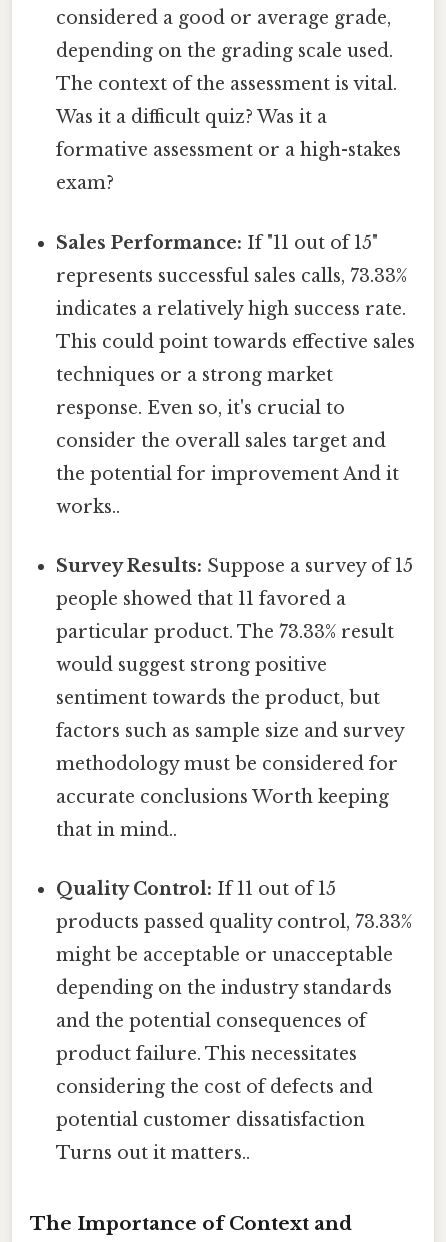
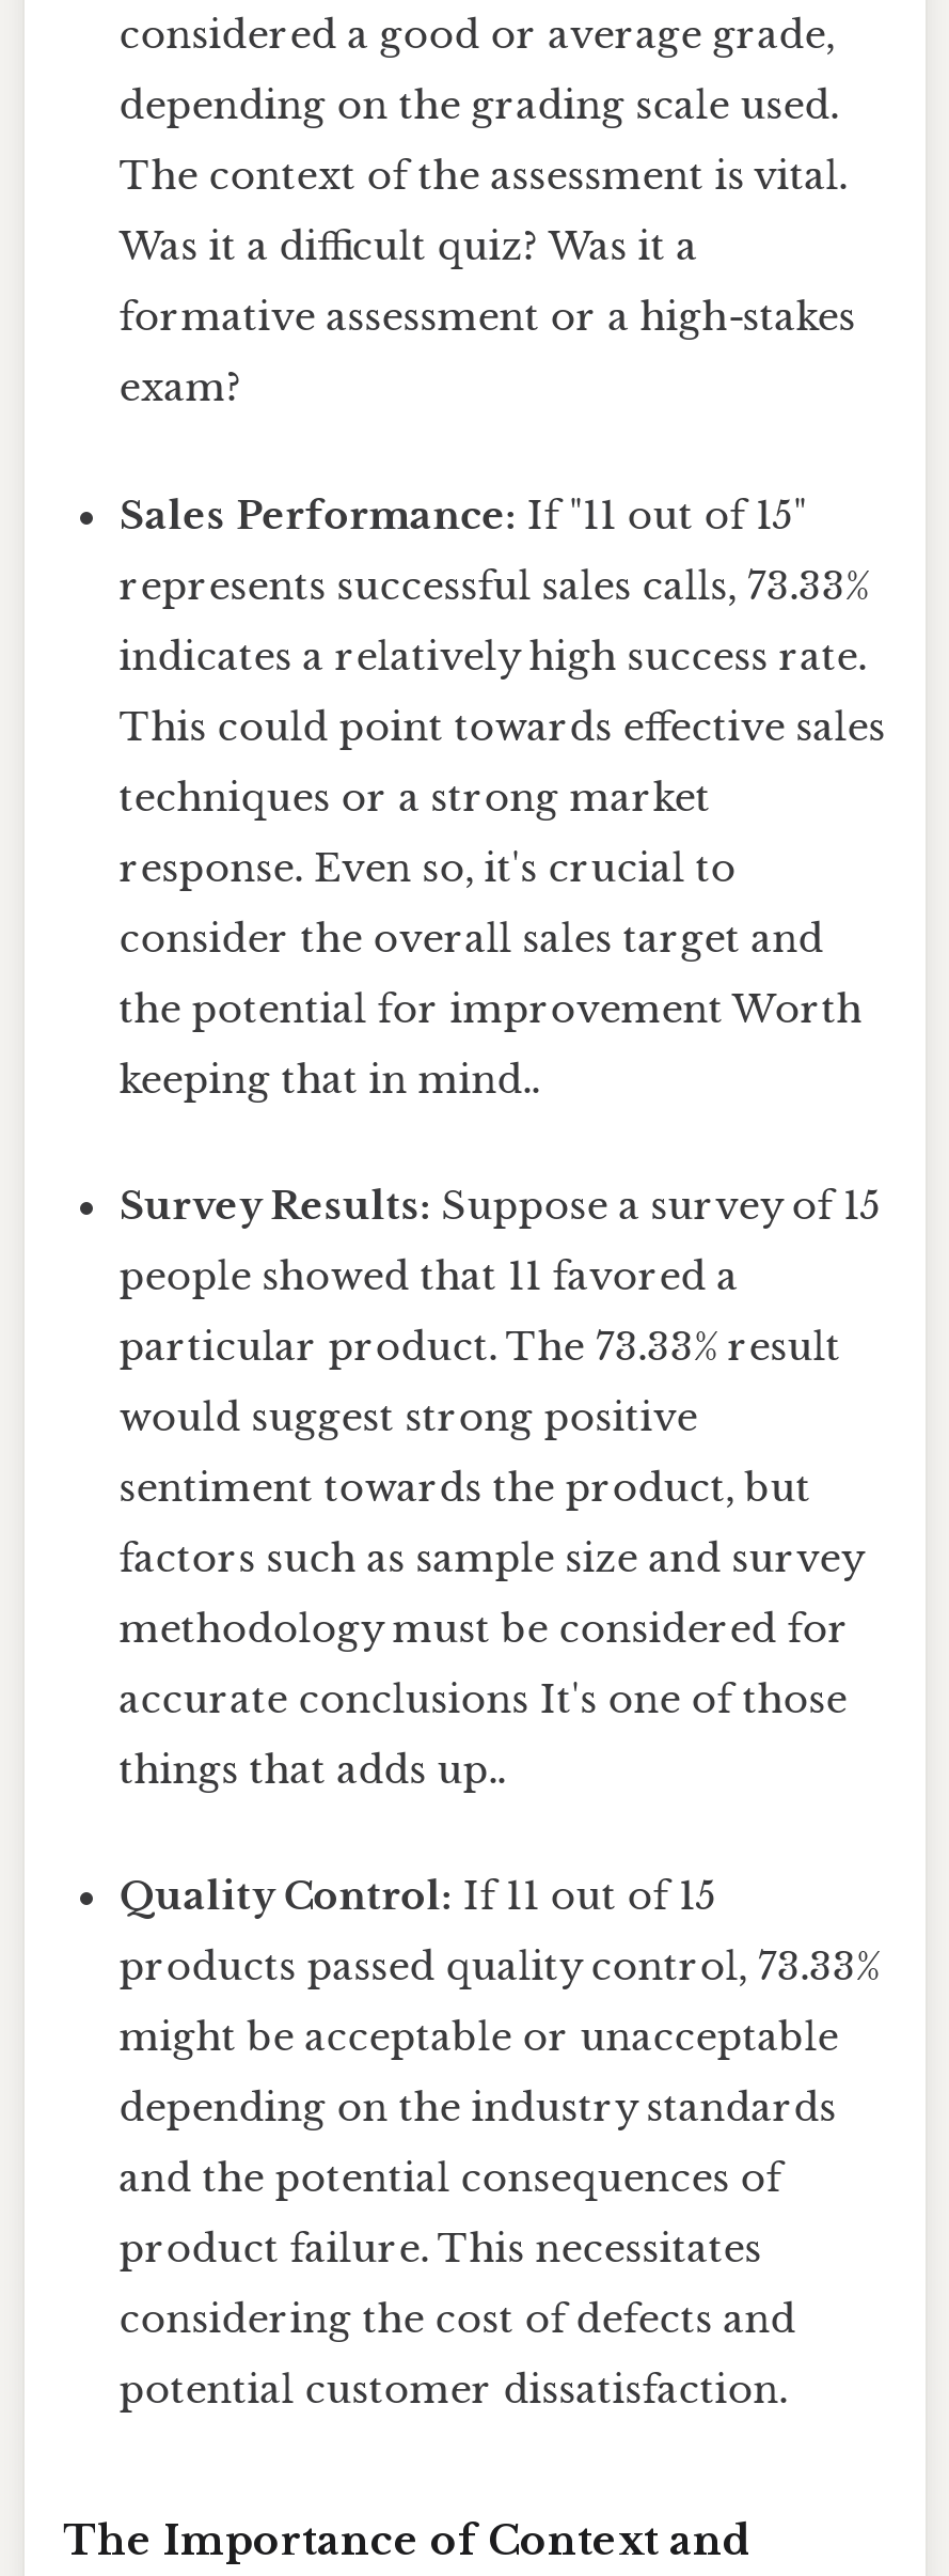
- the potential for improvement And it
+ the potential for improvement Worth

- works..
+ keeping that in mind..

- accurate conclusions Worth keeping
+ accurate conclusions It's one of those

- that in mind..
+ things that adds up..

- potential customer dissatisfaction
- Turns out it matters..
+ potential customer dissatisfaction.
